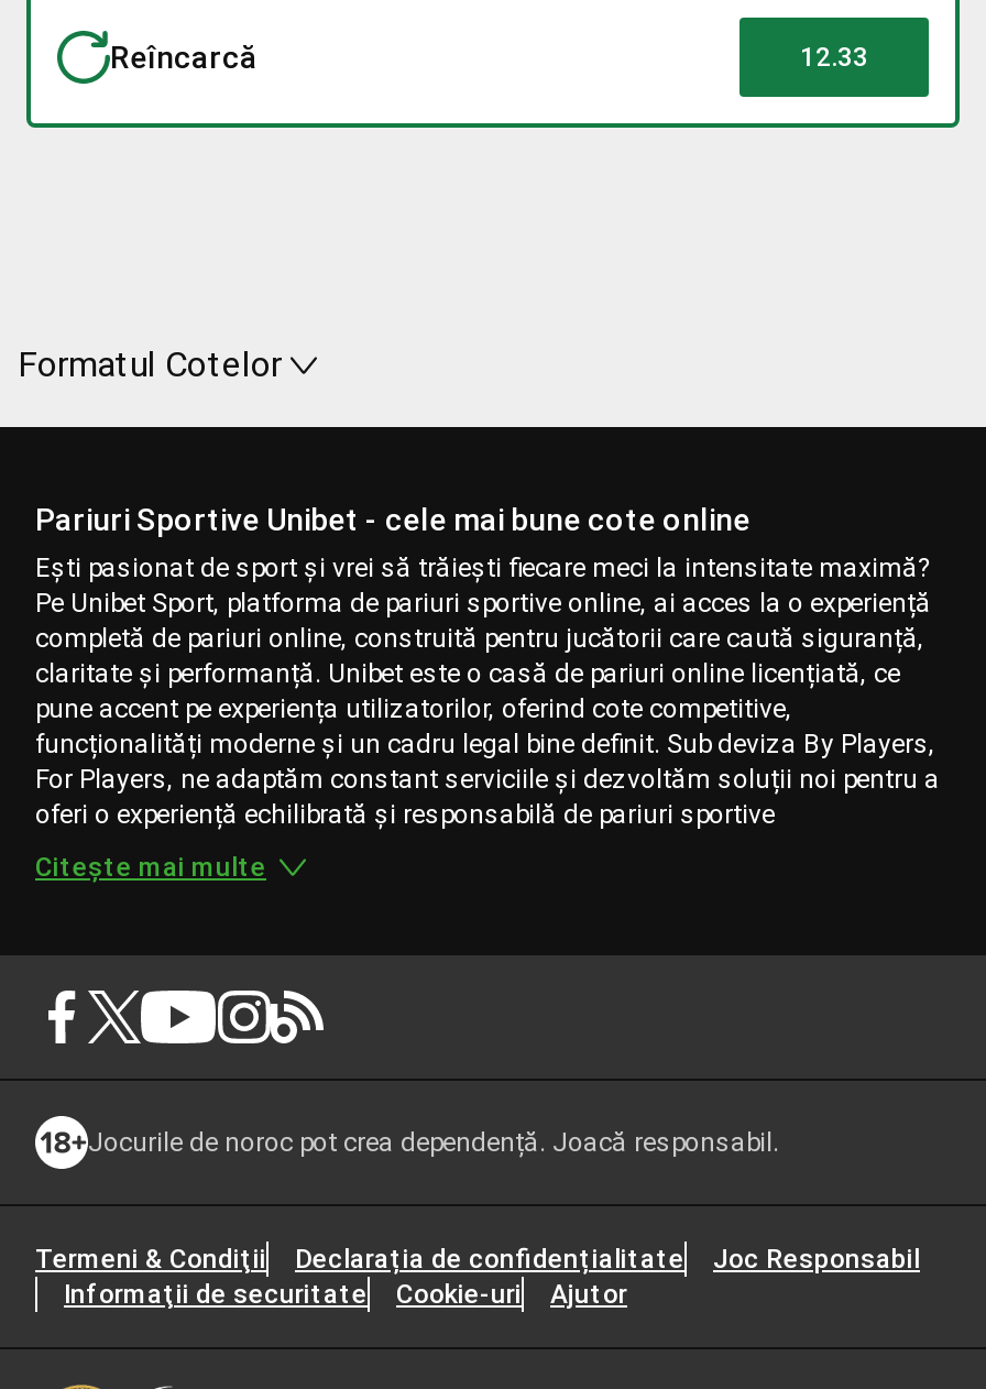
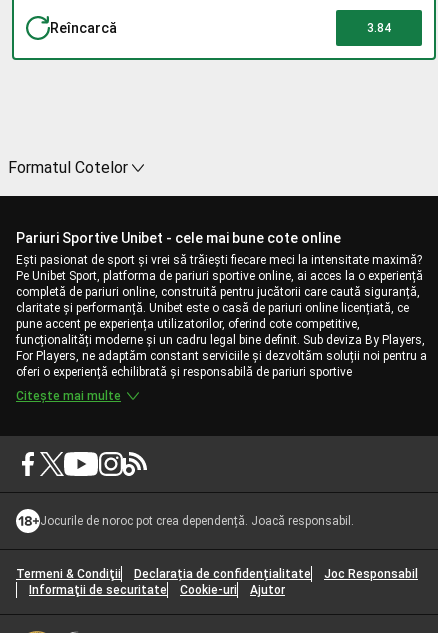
- 12.33
+ 3.84
